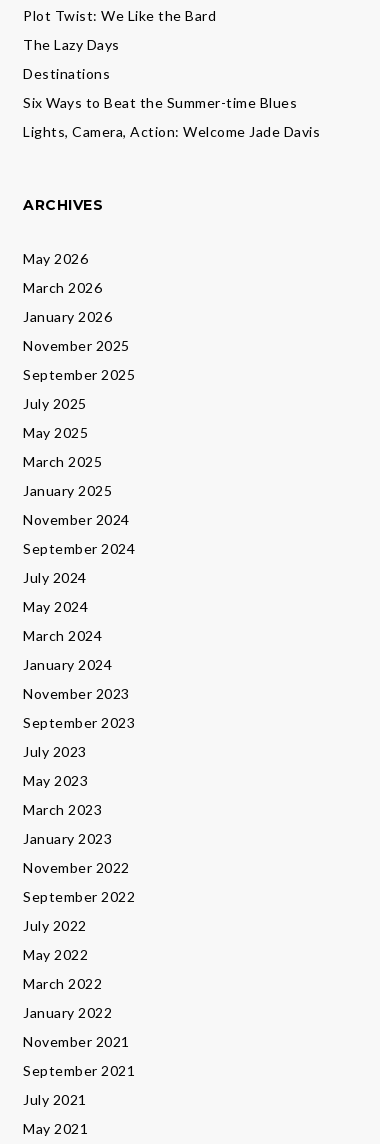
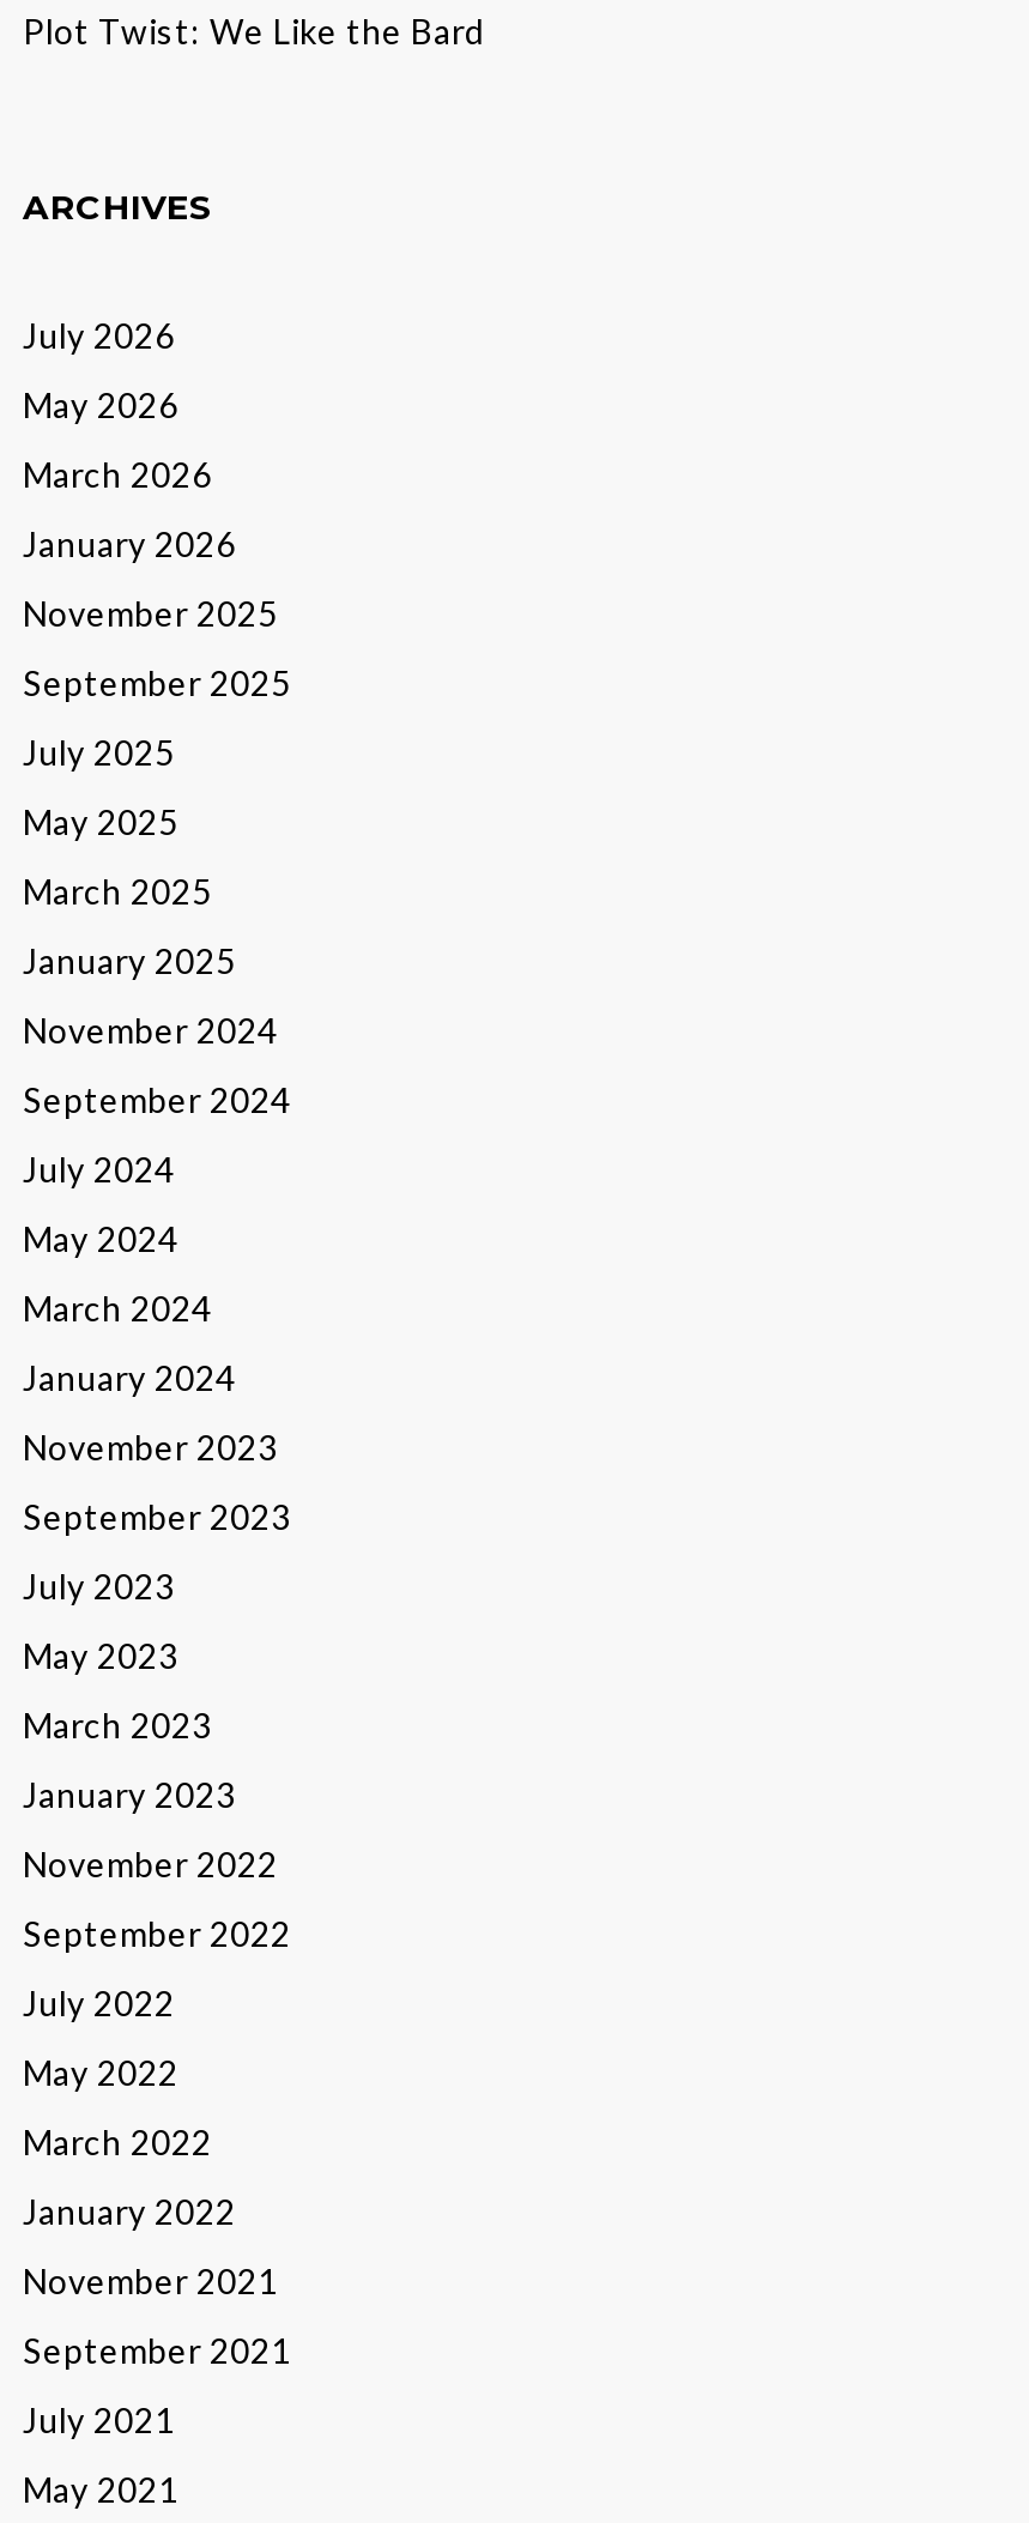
- The Lazy Days
- Destinations
- Six Ways to Beat the Summer-time Blues
- Lights, Camera, Action: Welcome Jade Davis

moved up: ARCHIVES

+ July 2026
